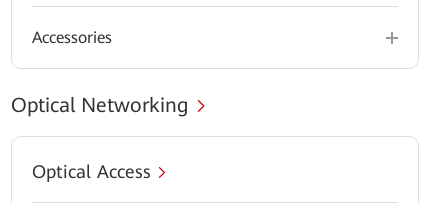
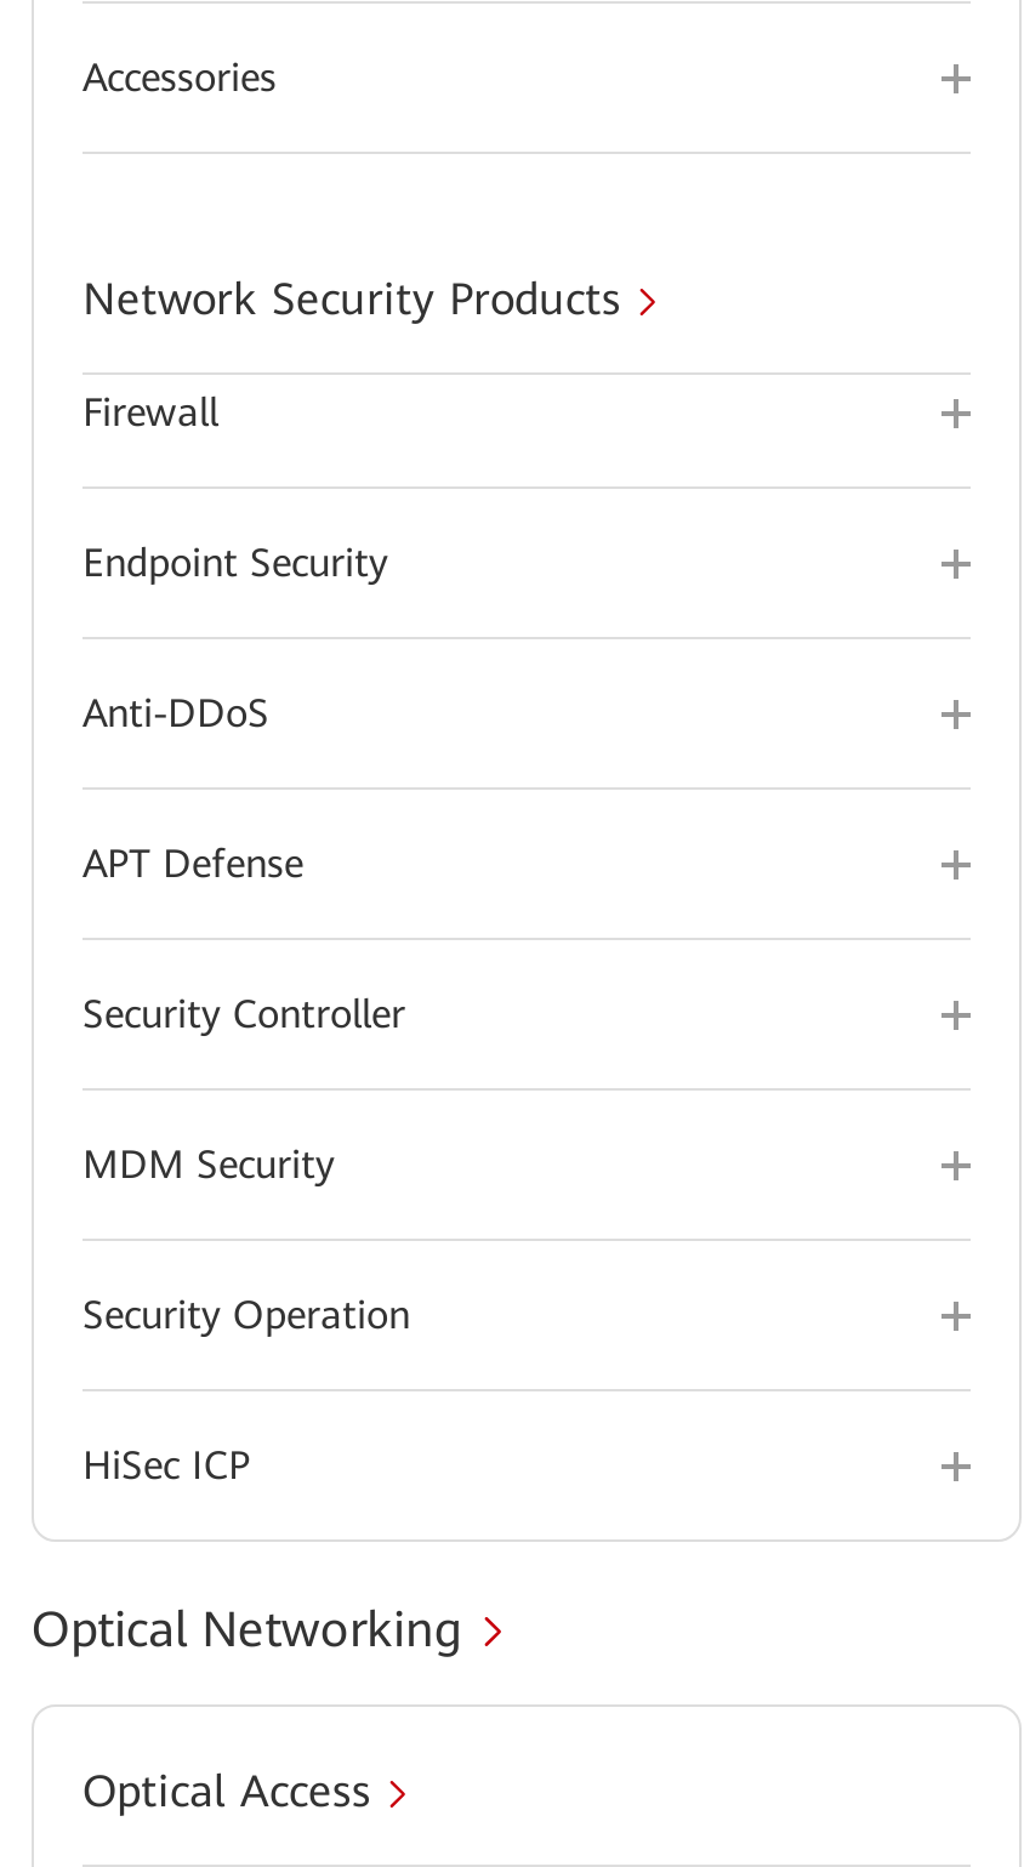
+ Network Security Products
+ Firewall
+ Endpoint Security
+ Anti-DDoS
+ APT Defense
+ Security Controller
+ MDM Security
+ Security Operation
+ HiSec ICP
